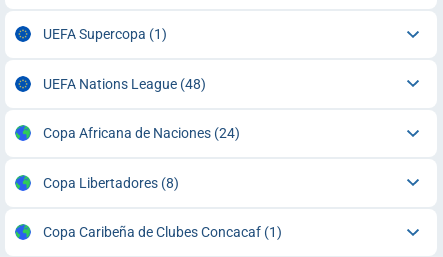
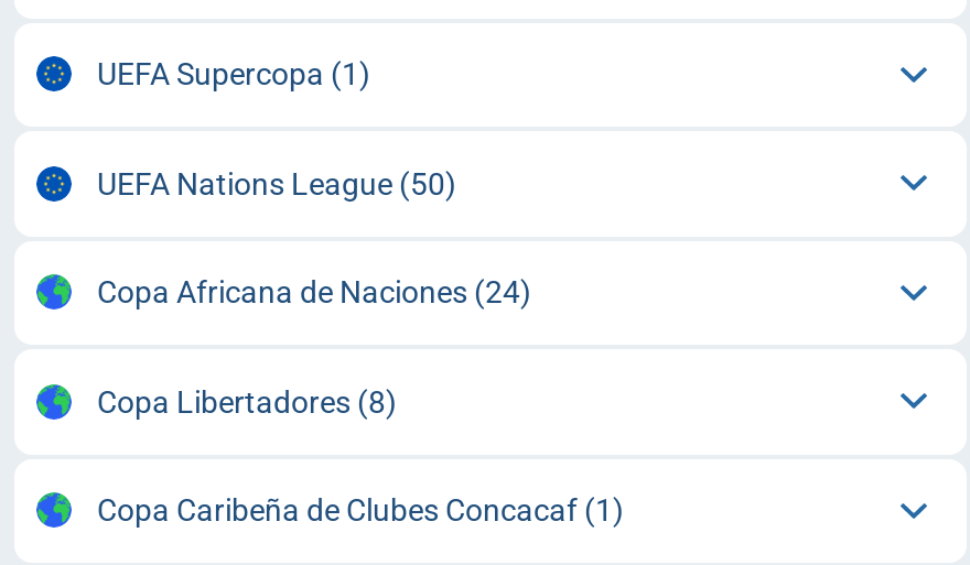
- UEFA Nations League (48)
+ UEFA Nations League (50)
